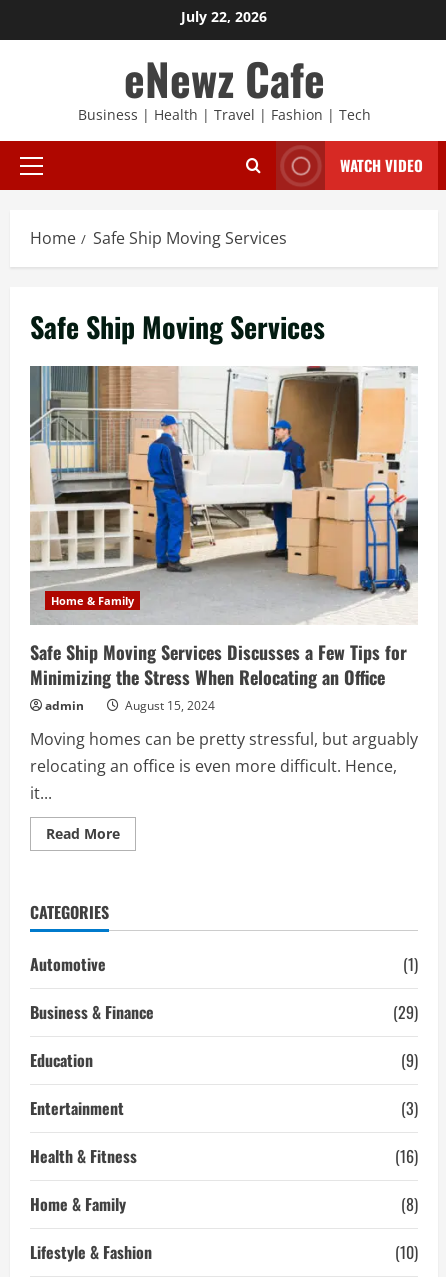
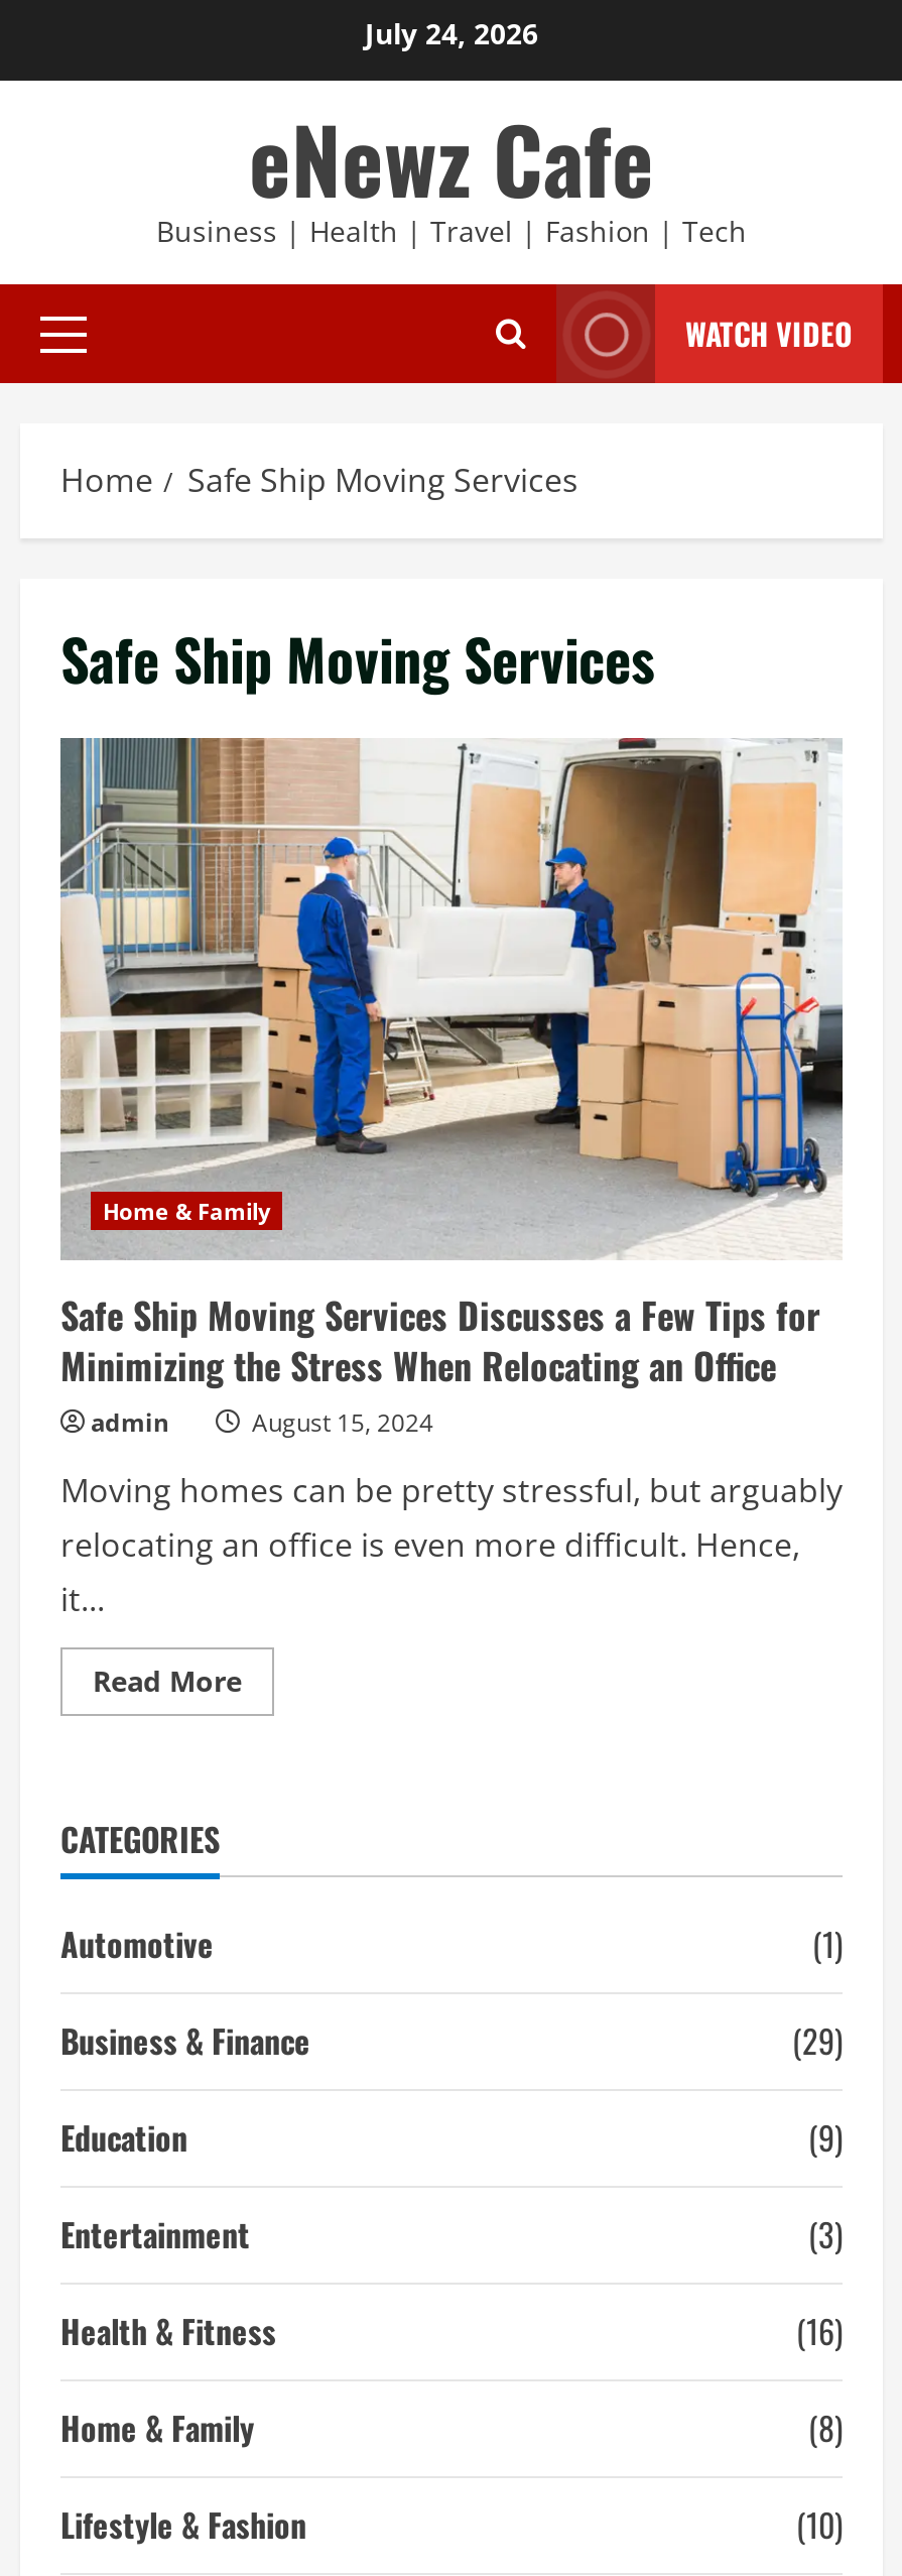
- July 22, 2026
+ July 24, 2026
